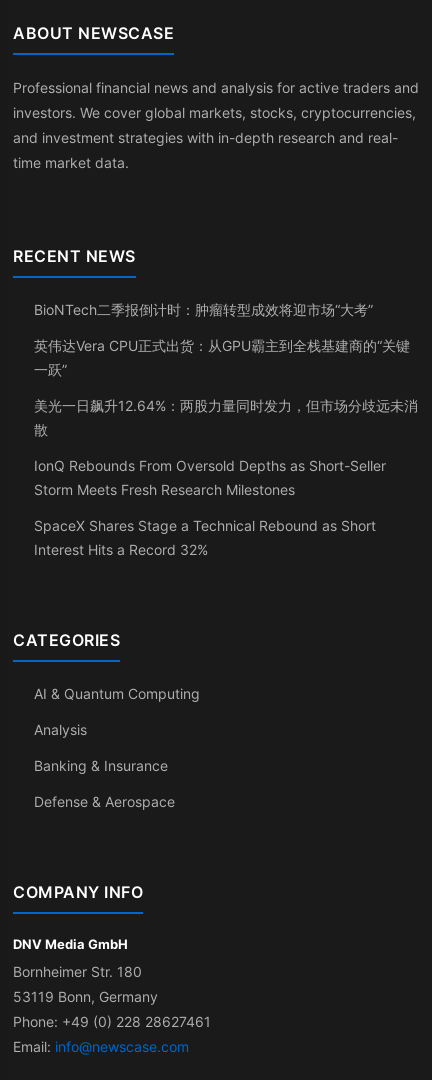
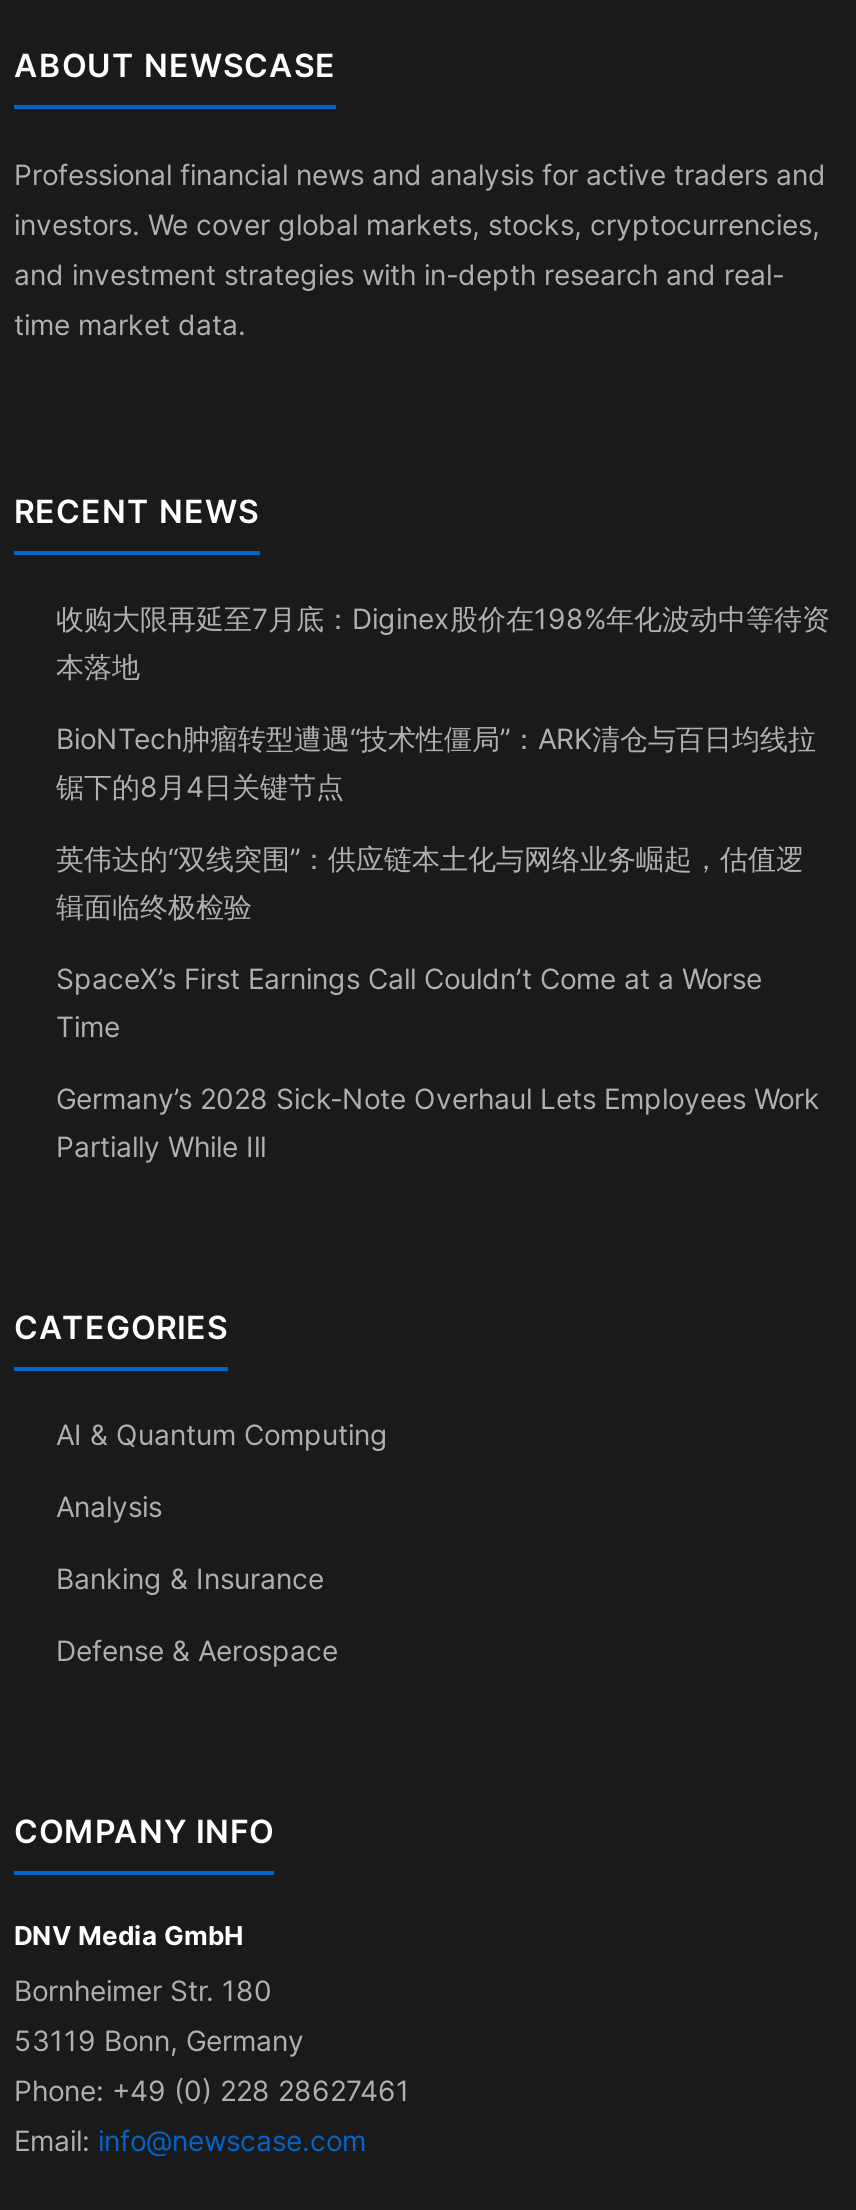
- BioNTech二季报倒计时：肿瘤转型成效将迎市场“大考”
+ 收购大限再延至7月底：Diginex股价在198%年化波动中等待资
+ 本落地

- 英伟达Vera CPU正式出货：从GPU霸主到全栈基建商的“关键
- 一跃”
+ BioNTech肿瘤转型遭遇“技术性僵局”：ARK清仓与百日均线拉
+ 锯下的8月4日关键节点

- 美光一日飙升12.64%：两股力量同时发力，但市场分歧远未消
- 散
+ 英伟达的“双线突围”：供应链本土化与网络业务崛起，估值逻
+ 辑面临终极检验

- IonQ Rebounds From Oversold Depths as Short-Seller
- Storm Meets Fresh Research Milestones
+ SpaceX’s First Earnings Call Couldn’t Come at a Worse
+ Time

- SpaceX Shares Stage a Technical Rebound as Short
- Interest Hits a Record 32%
+ Germany’s 2028 Sick-Note Overhaul Lets Employees Work
+ Partially While Ill
